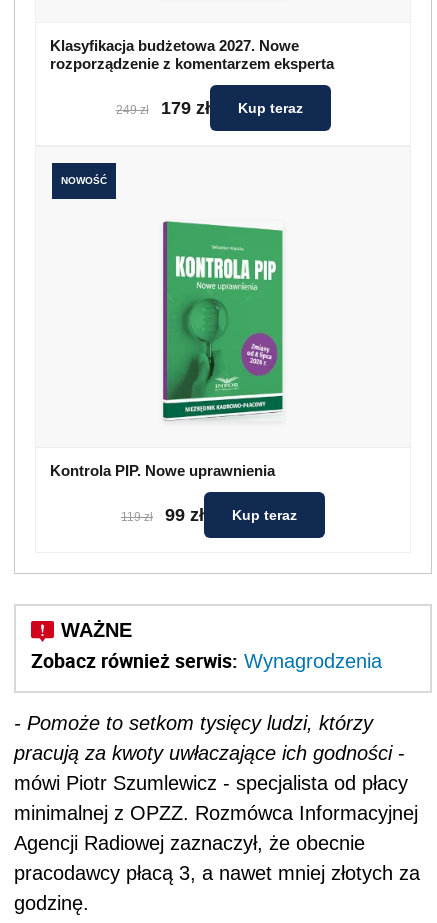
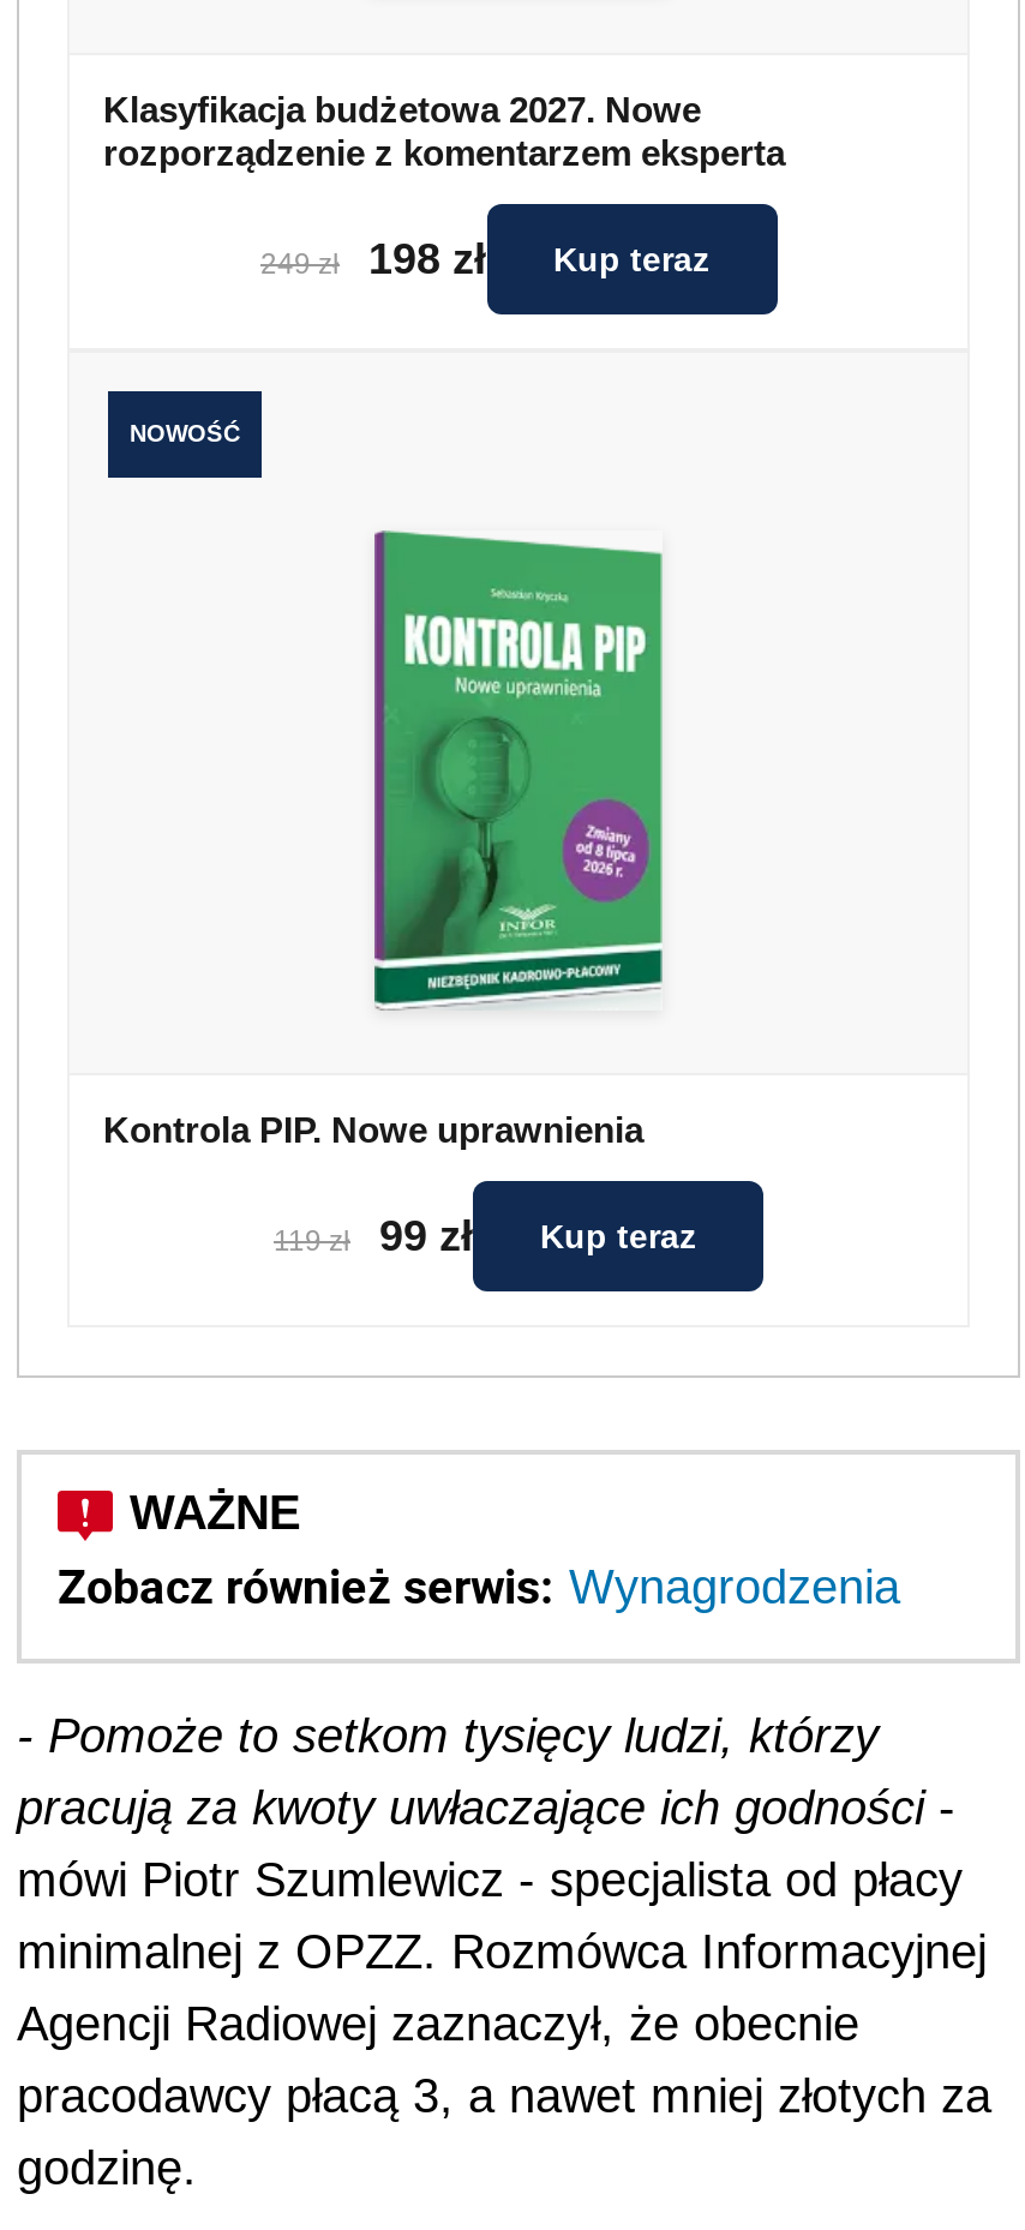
- 179 zł
+ 198 zł
